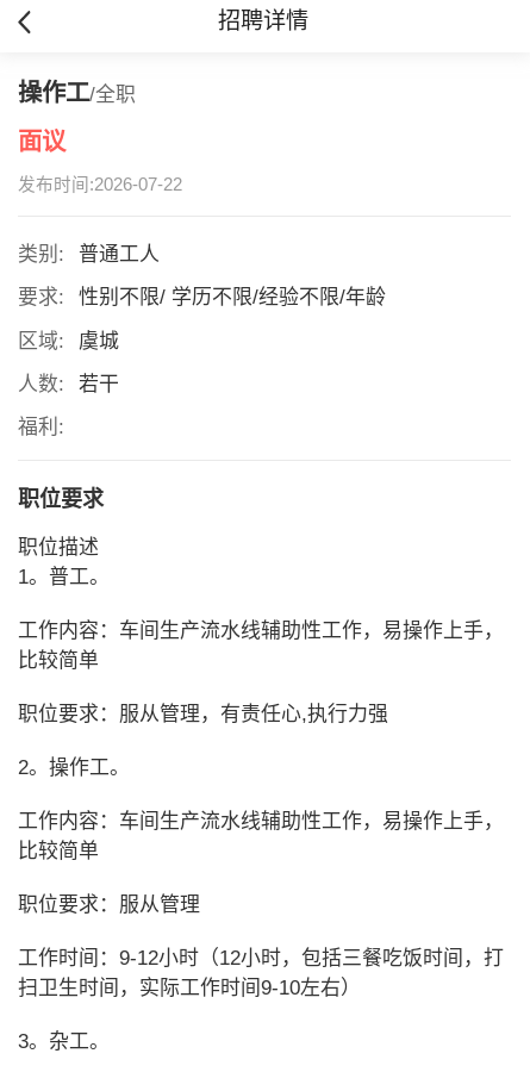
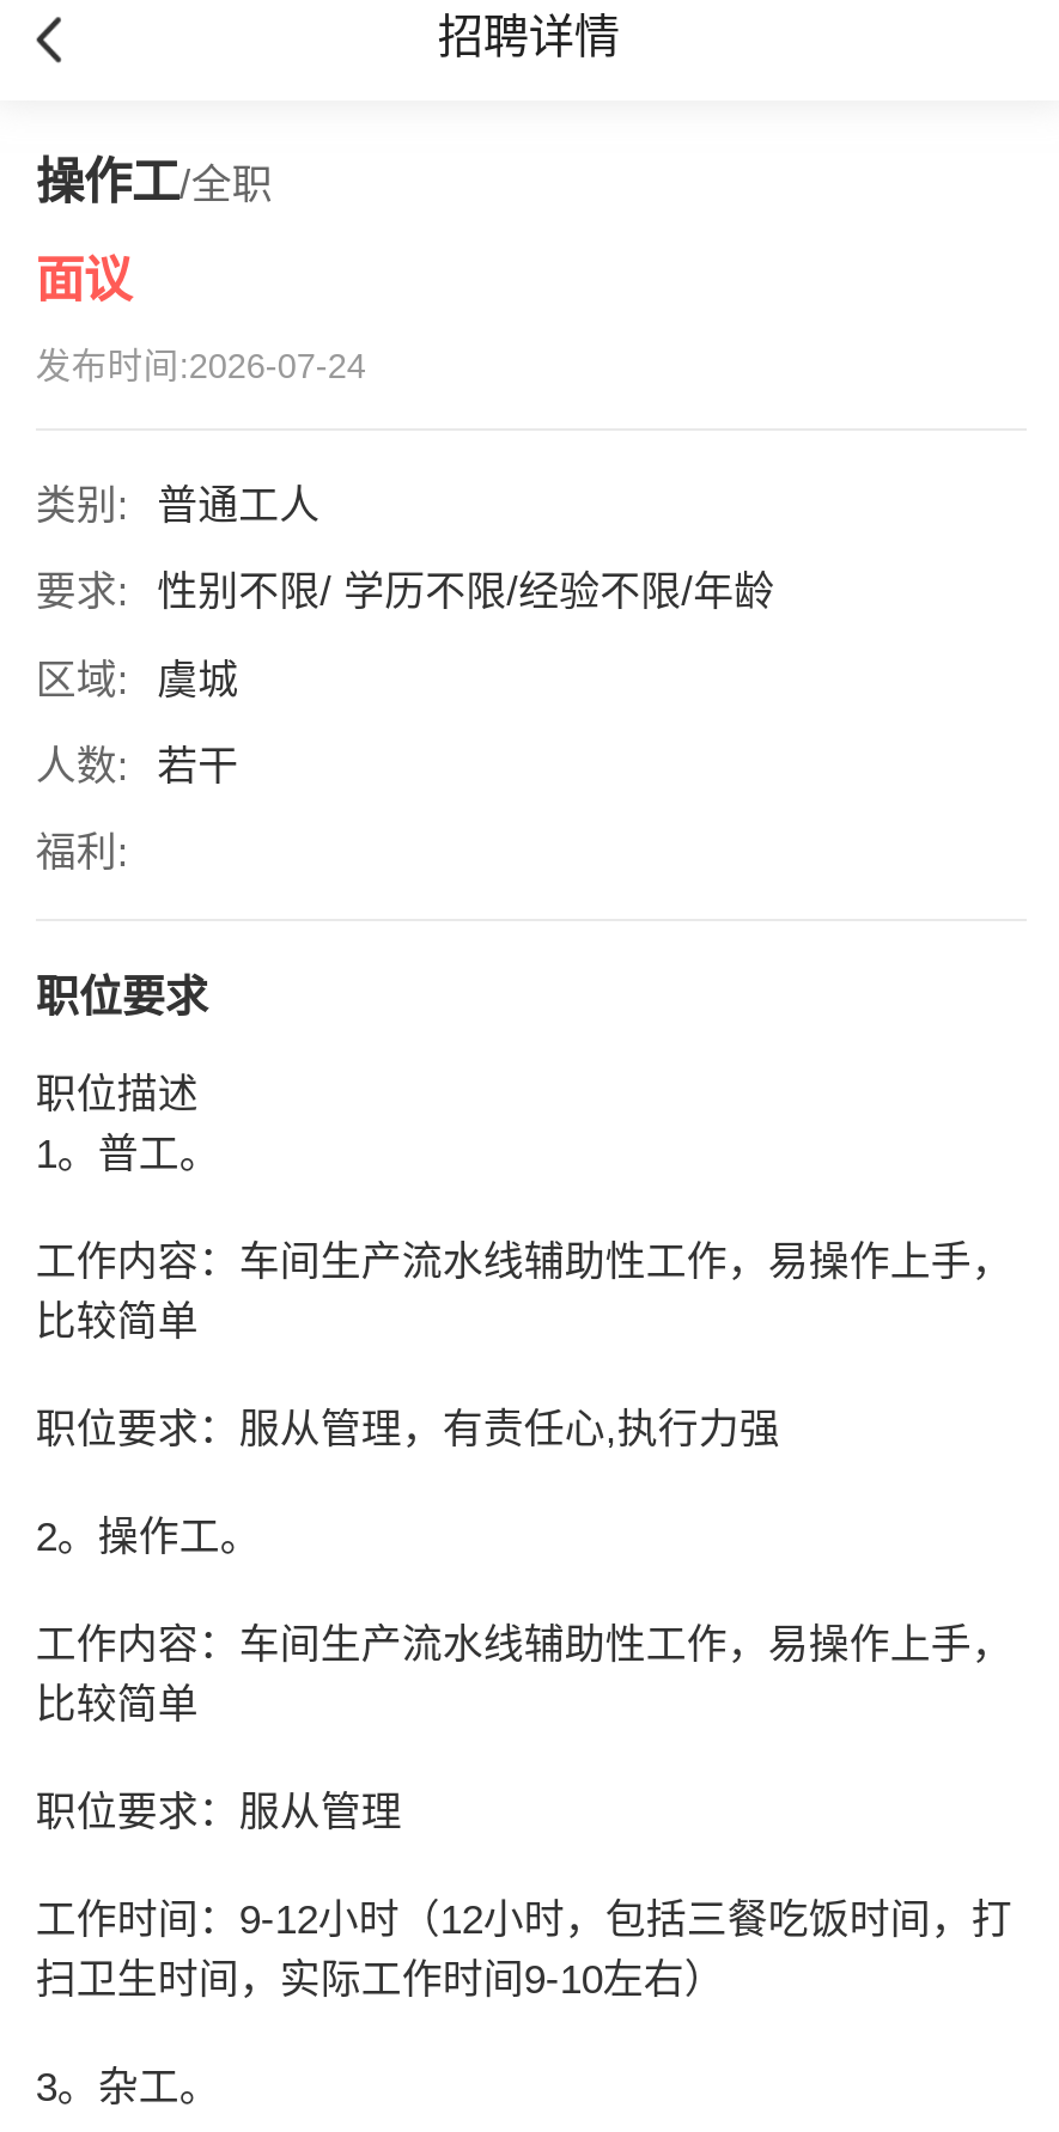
- 发布时间:2026-07-22
+ 发布时间:2026-07-24
